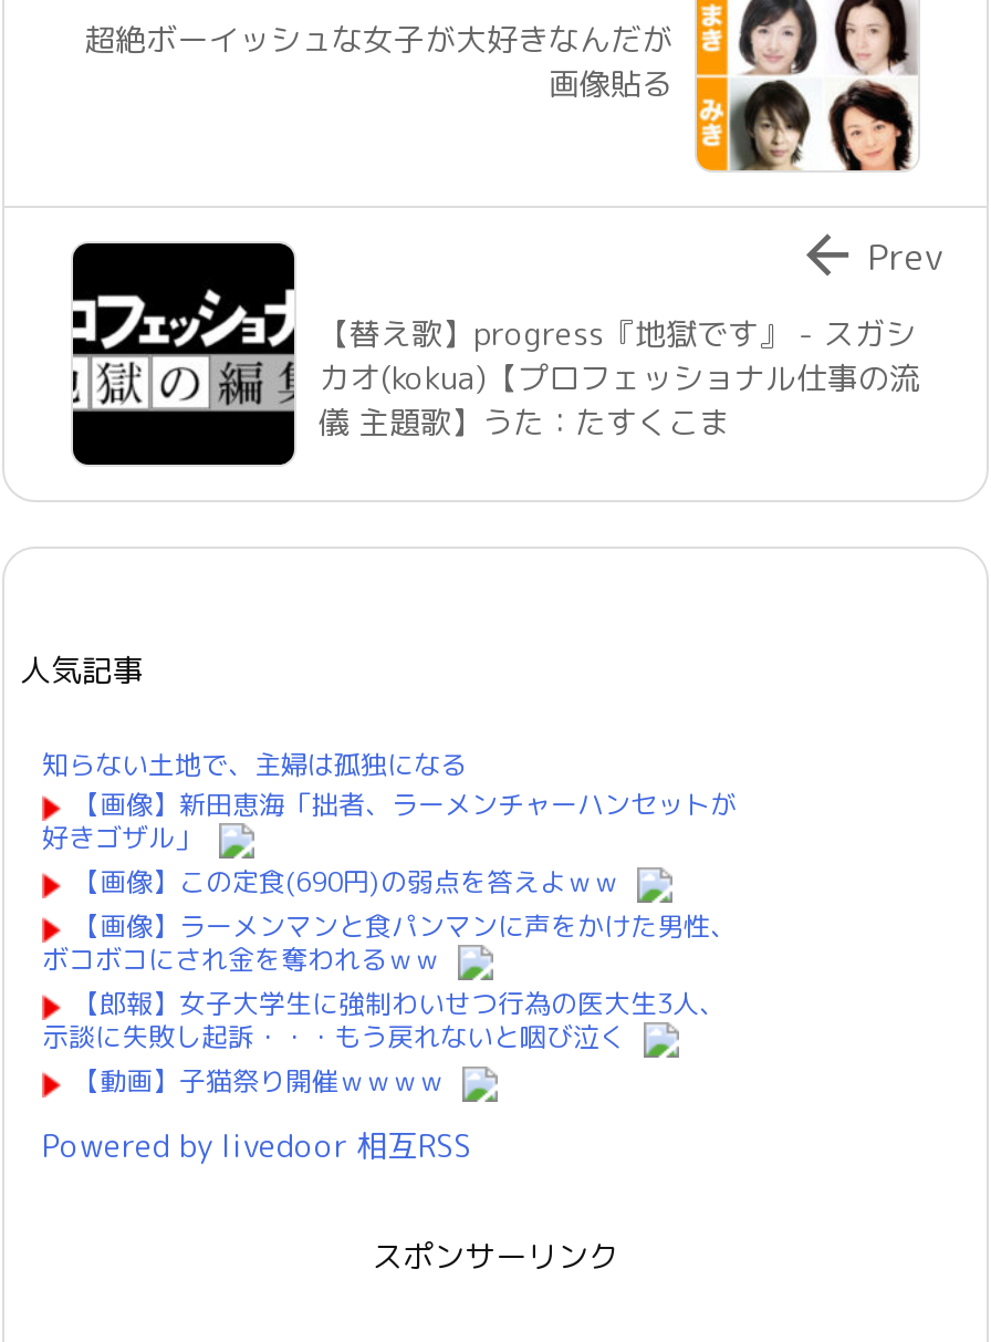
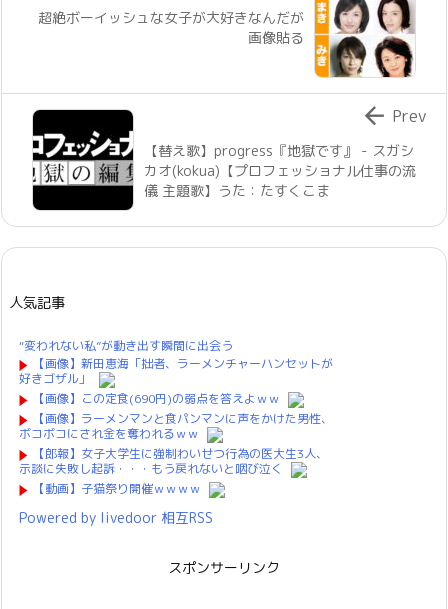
- 知らない土地で、主婦は孤独になる
+ “変われない私”が動き出す瞬間に出会う
